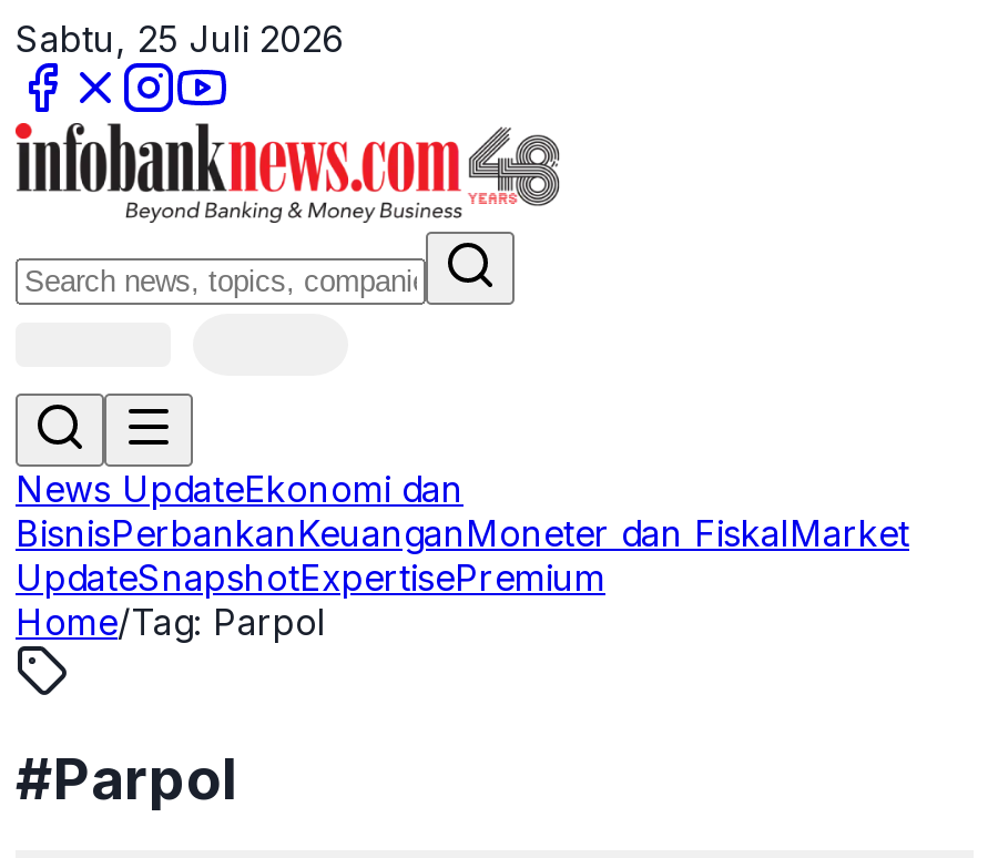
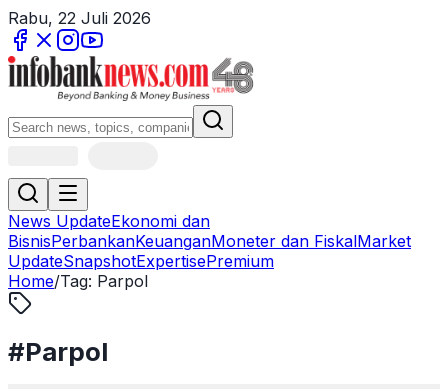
- Sabtu, 25 Juli 2026
+ Rabu, 22 Juli 2026
